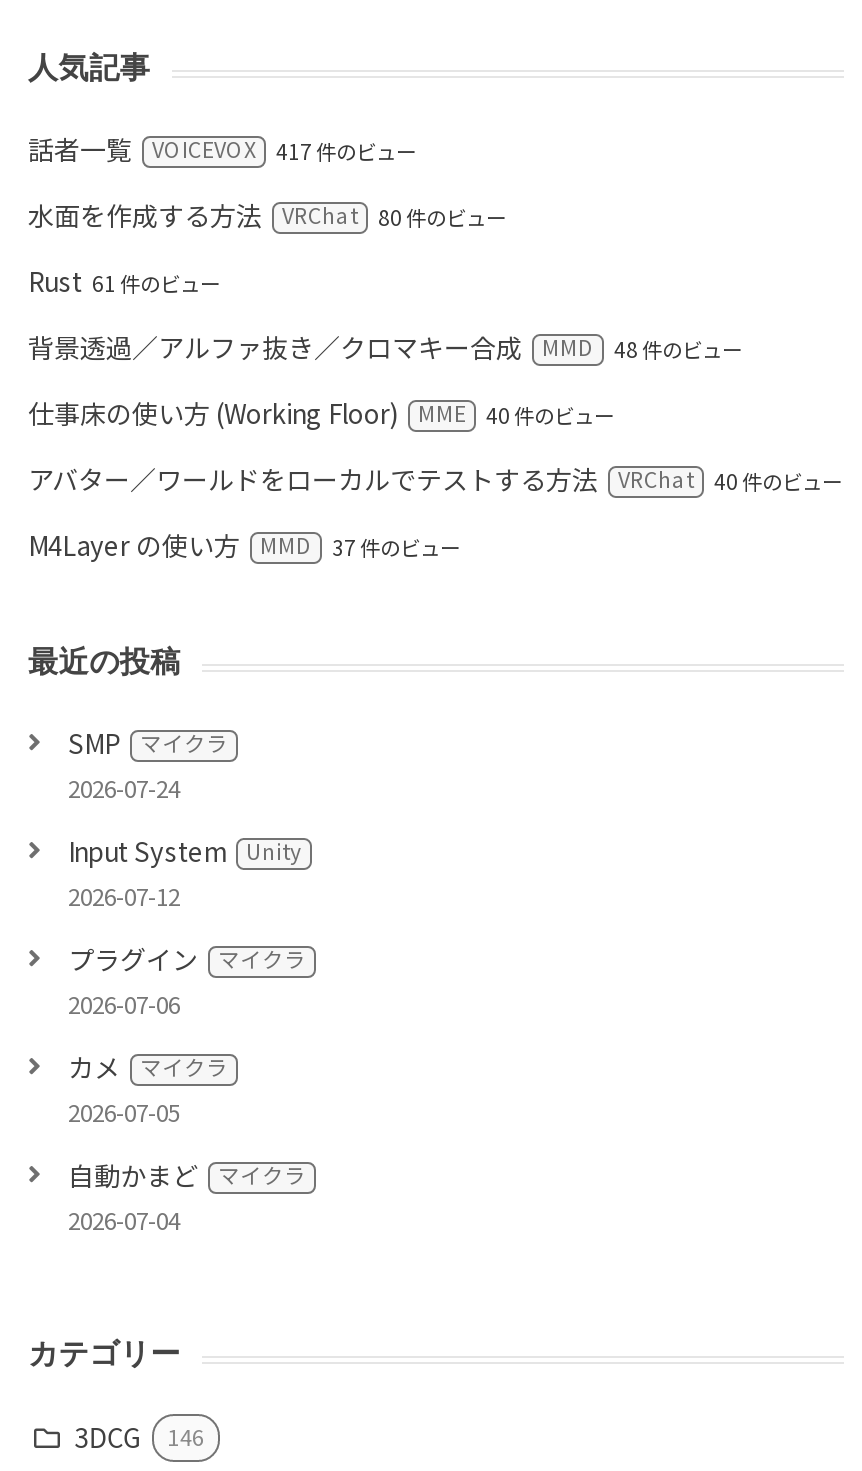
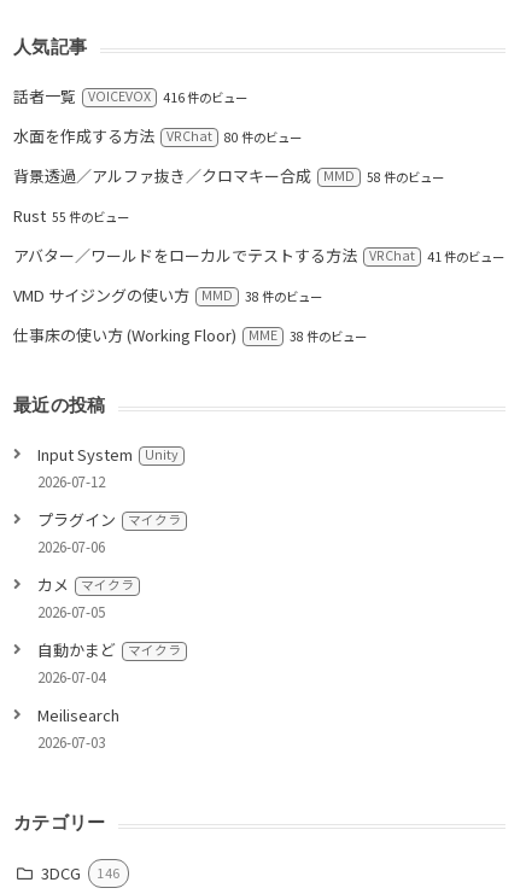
- 話者一覧 VOICEVOX 417 件のビュー
+ 話者一覧 VOICEVOX 416 件のビュー

- Rust 61 件のビュー

- 背景透過／アルファ抜き／クロマキー合成 MMD 48 件のビュー
+ 背景透過／アルファ抜き／クロマキー合成 MMD 58 件のビュー

moved up: 背景透過／アルファ抜き／クロマキー合成 MMD

moved down: 仕事床の使い方 (Working Floor) MME

- 40 件のビュー
+ Rust 55 件のビュー

- 40 件のビュー
- M4Layer の使い方 MMD
- 37 件のビュー
+ 41 件のビュー
+ VMD サイジングの使い方 MMD
+ 38 件のビュー
+ 38 件のビュー

moved up: アバター／ワールドをローカルでテストする方法 VRChat

- SMP マイクラ
- 2026-07-24

moved up: Input System Unity | 2026-07-12 | プラグイン マイクラ | 2026-07-06 | カメ マイクラ | 2026-07-05 | 自動かまど マイクラ | 2026-07-04

+ Meilisearch
+ 2026-07-03
